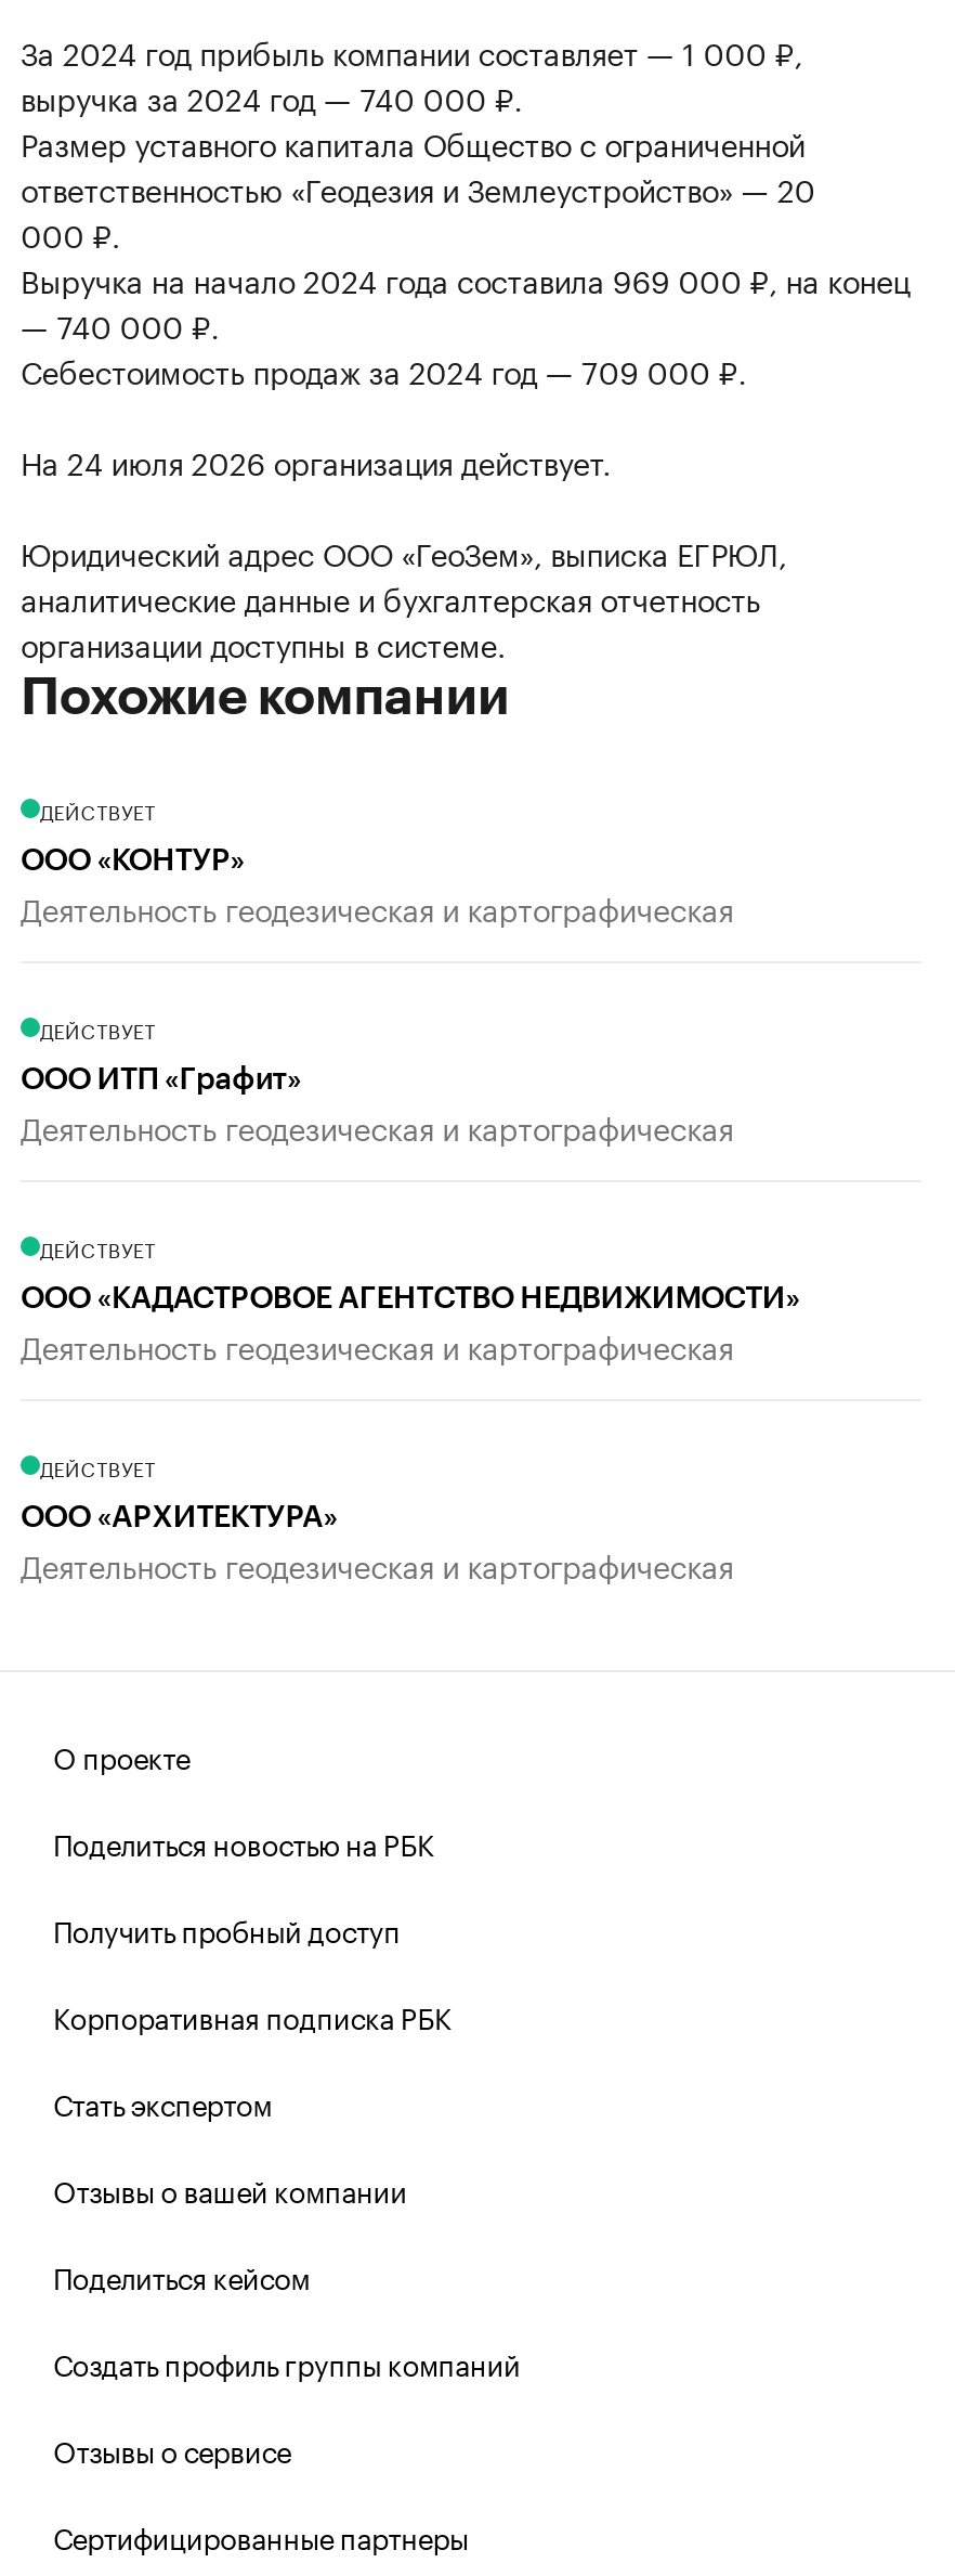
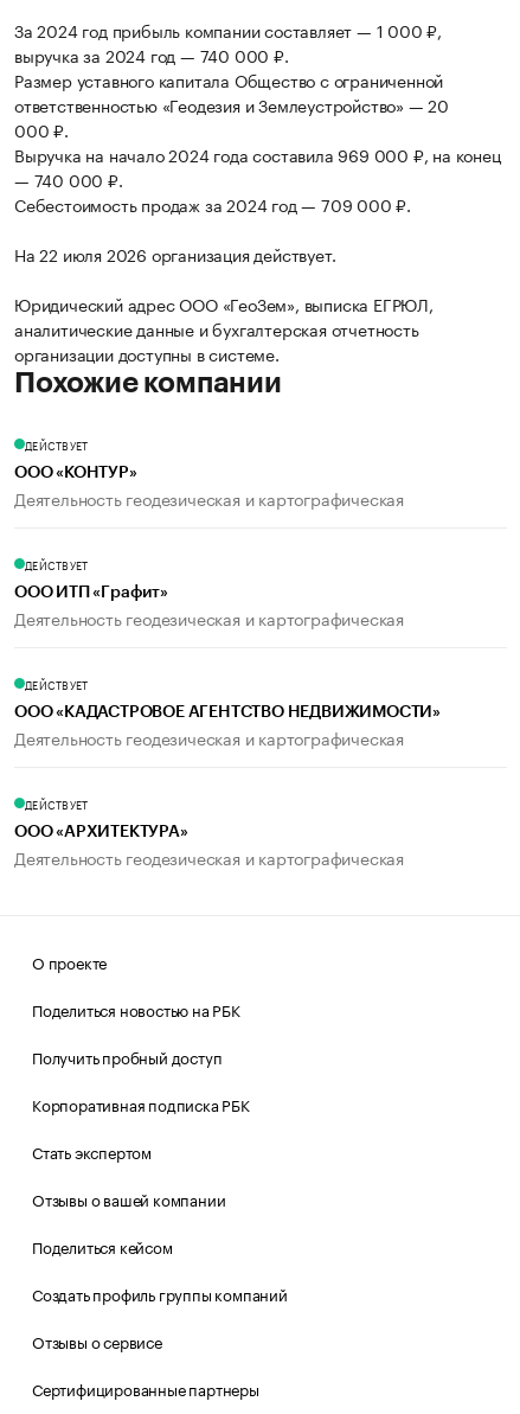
- На 24 июля 2026 организация действует.
+ На 22 июля 2026 организация действует.
